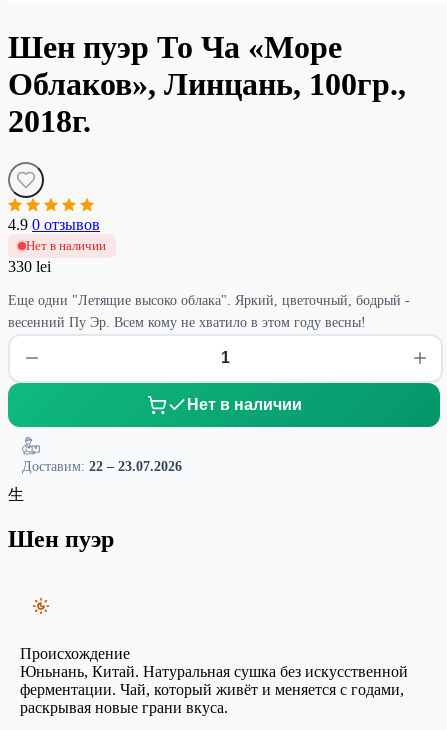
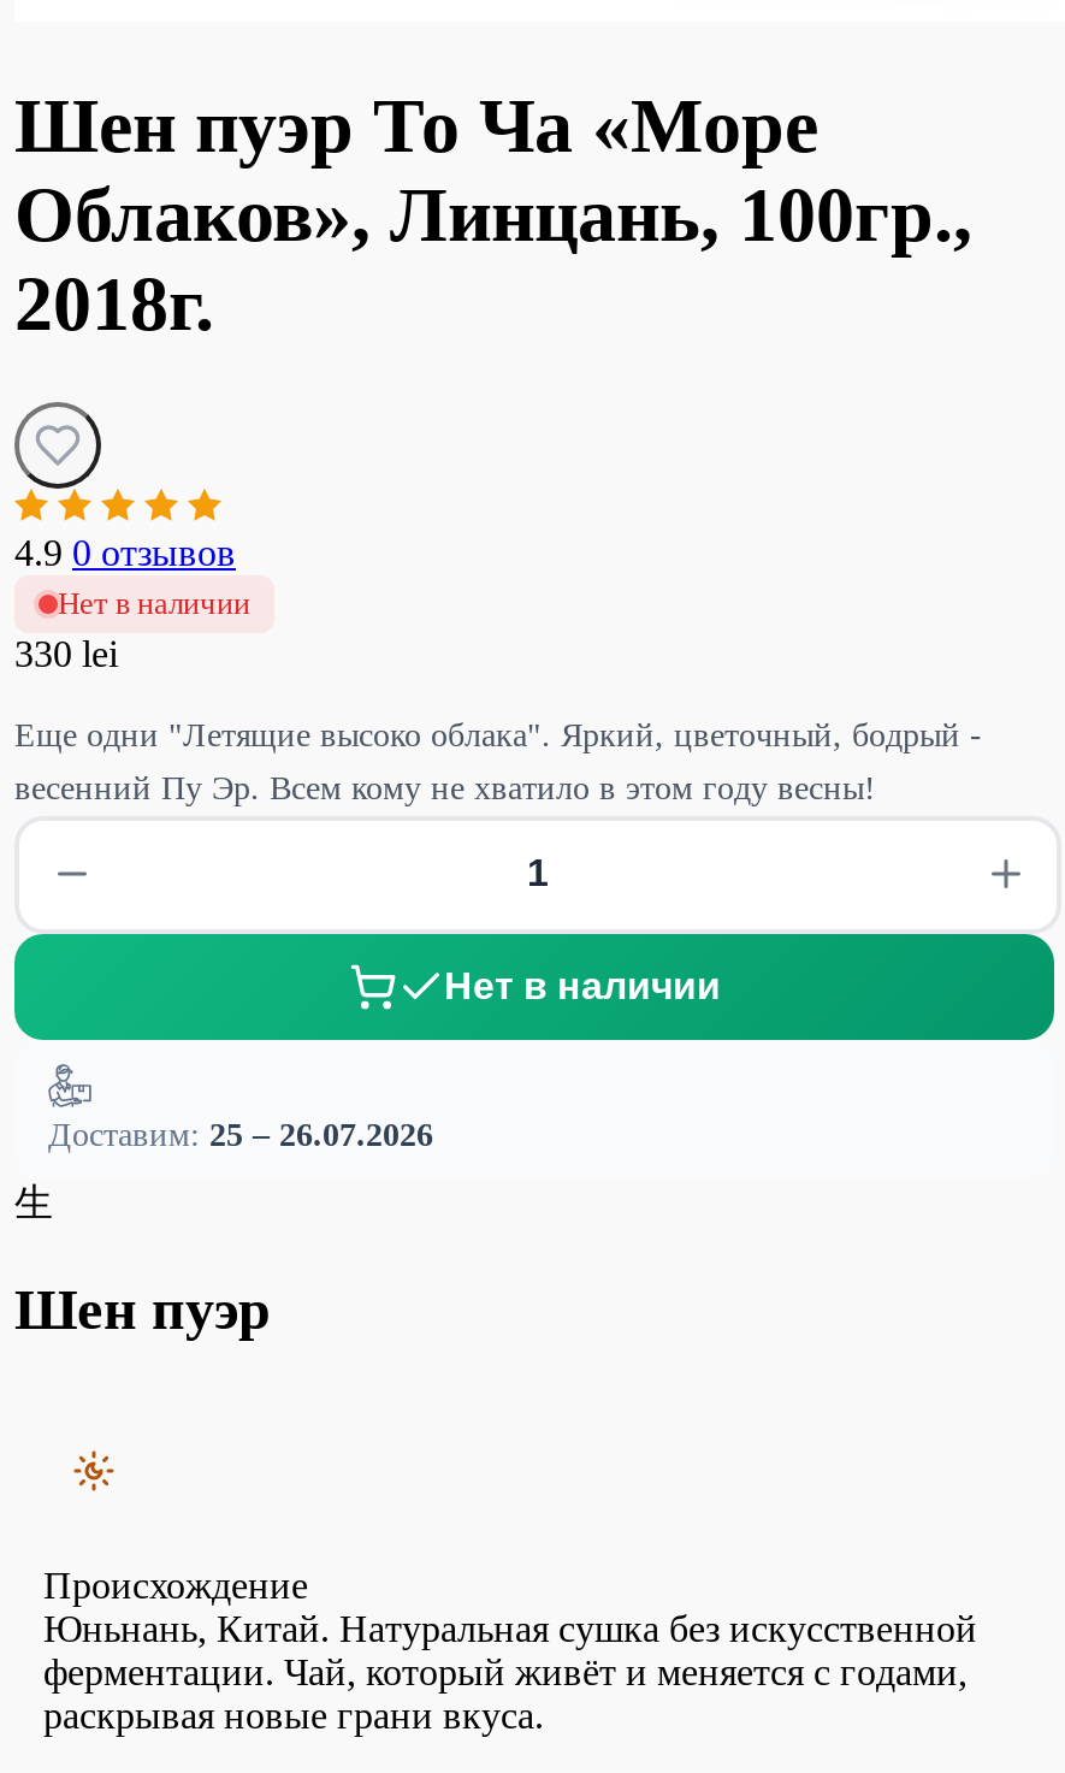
- Доставим: 22 – 23.07.2026
+ Доставим: 25 – 26.07.2026
